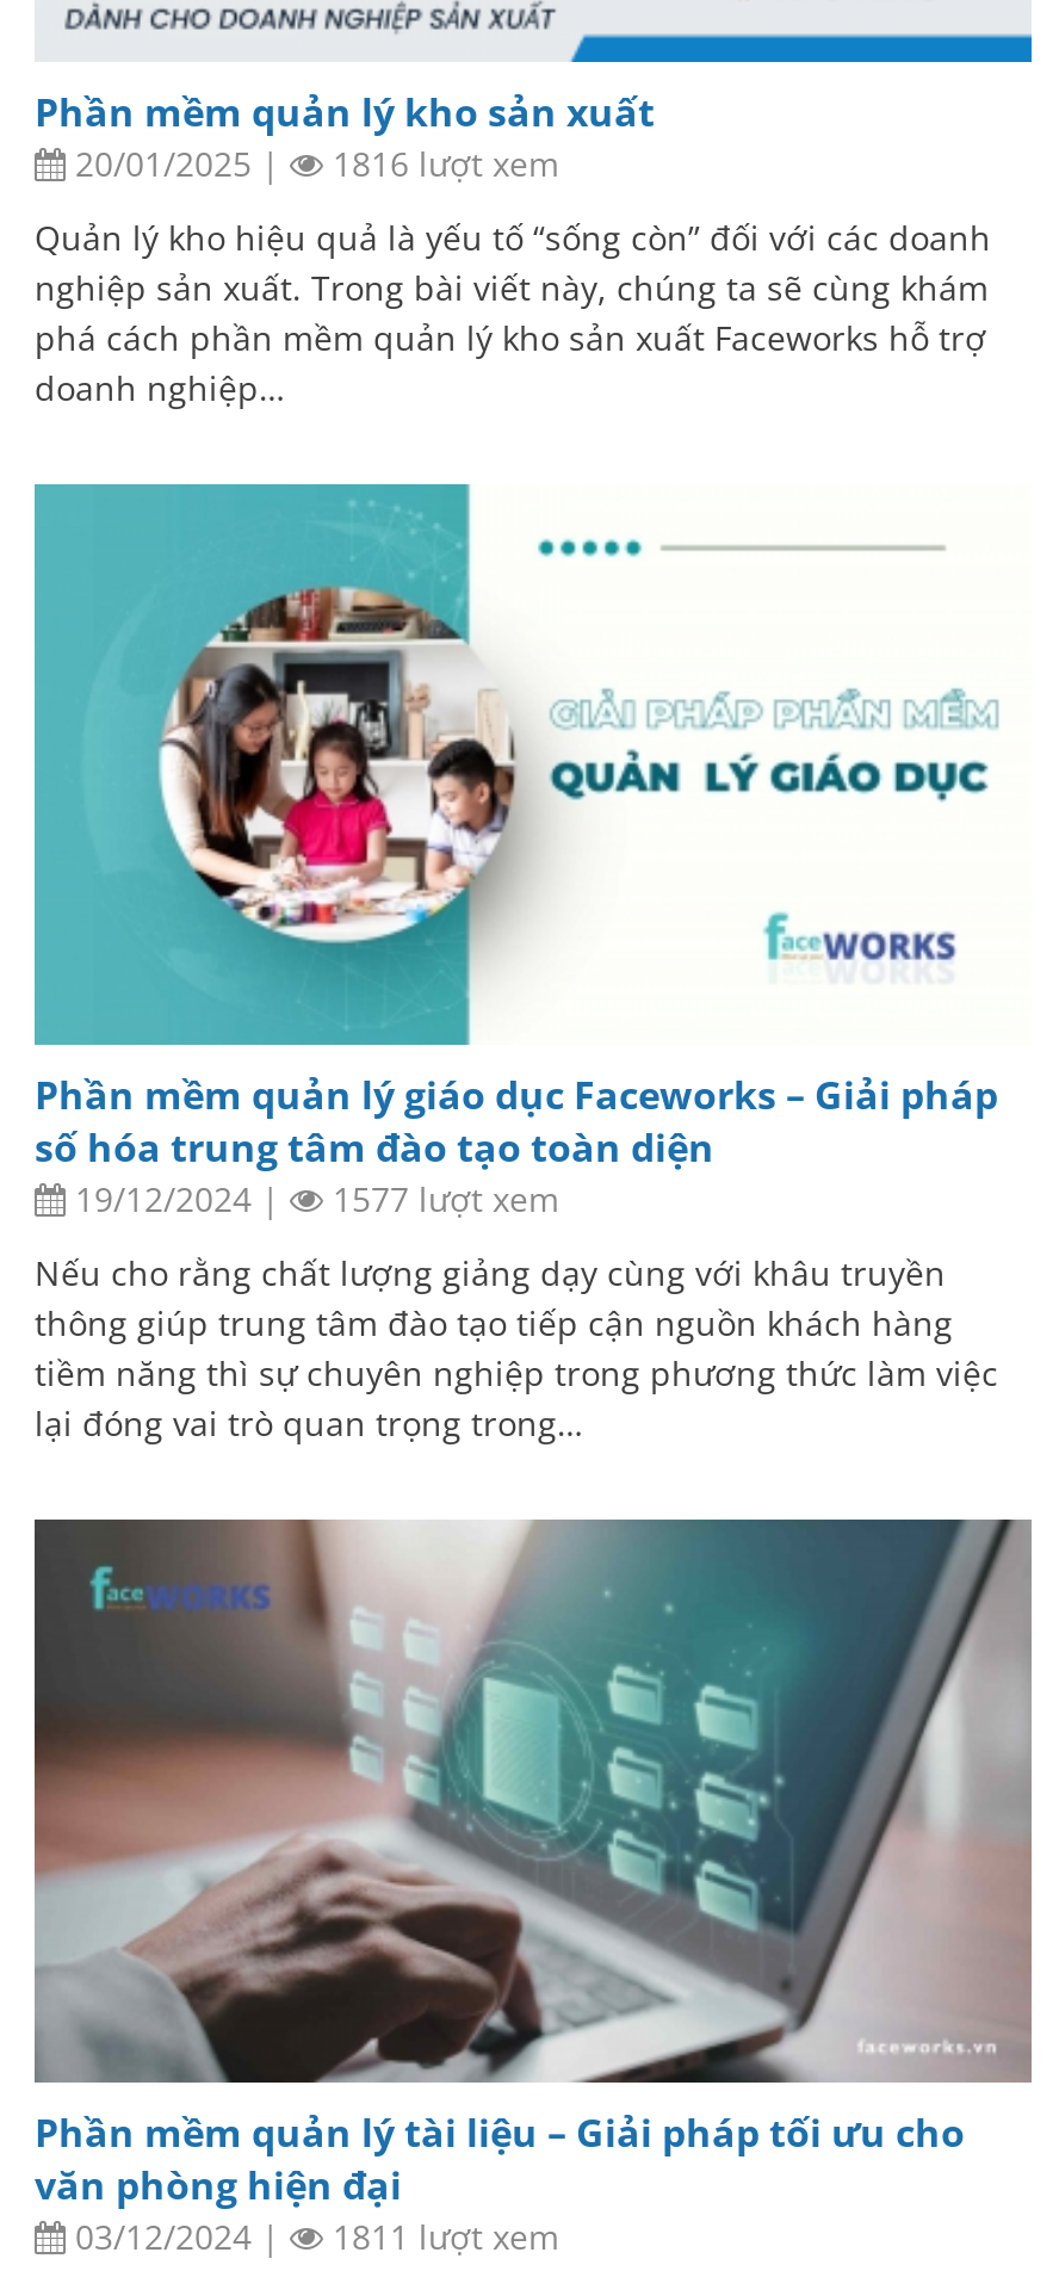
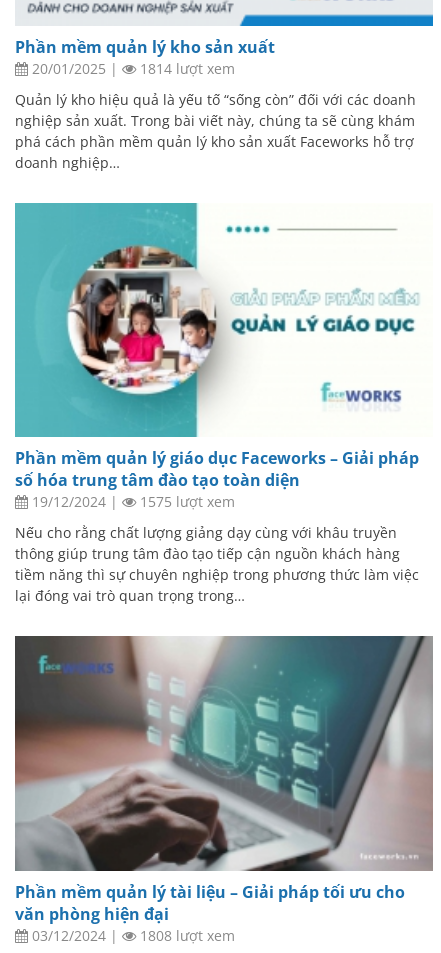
- 1816 lượt xem
+ 1814 lượt xem

- 1577 lượt xem
+ 1575 lượt xem

- 1811 lượt xem
+ 1808 lượt xem
